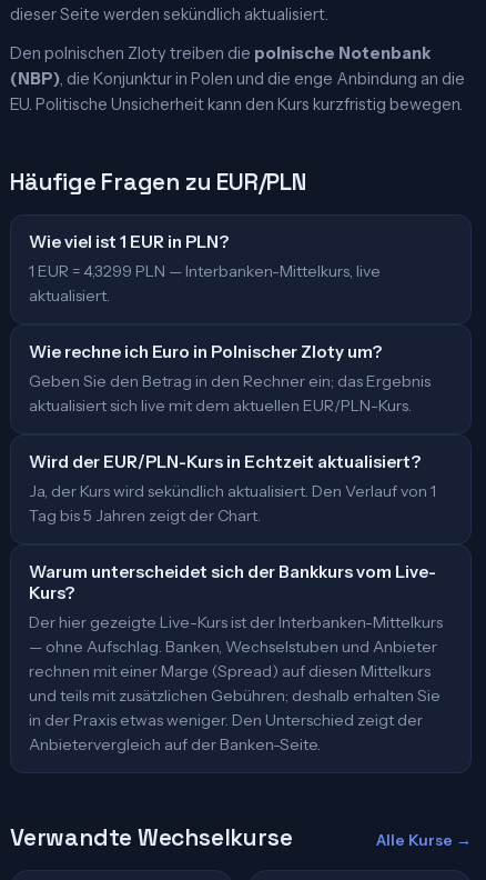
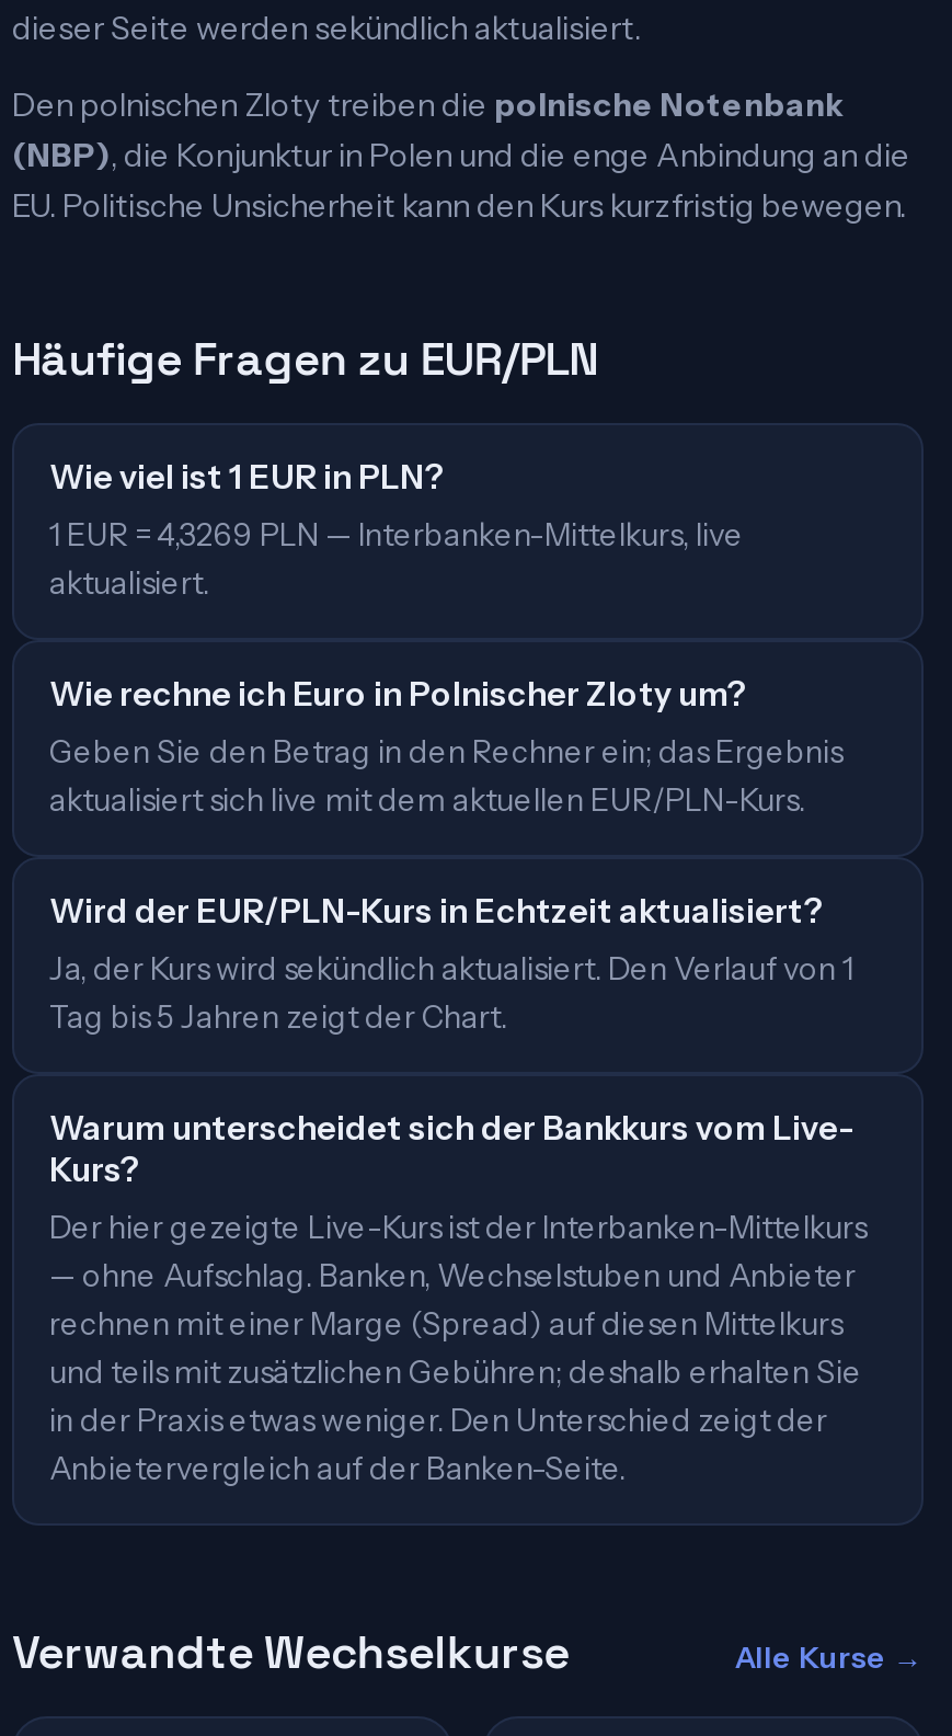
- 1 EUR = 4,3299 PLN — Interbanken-Mittelkurs, live
+ 1 EUR = 4,3269 PLN — Interbanken-Mittelkurs, live
